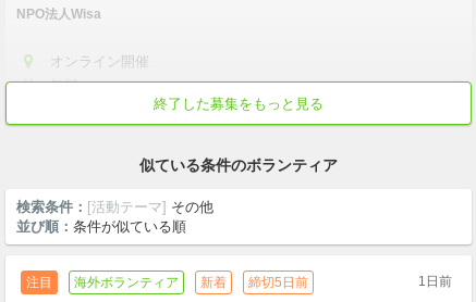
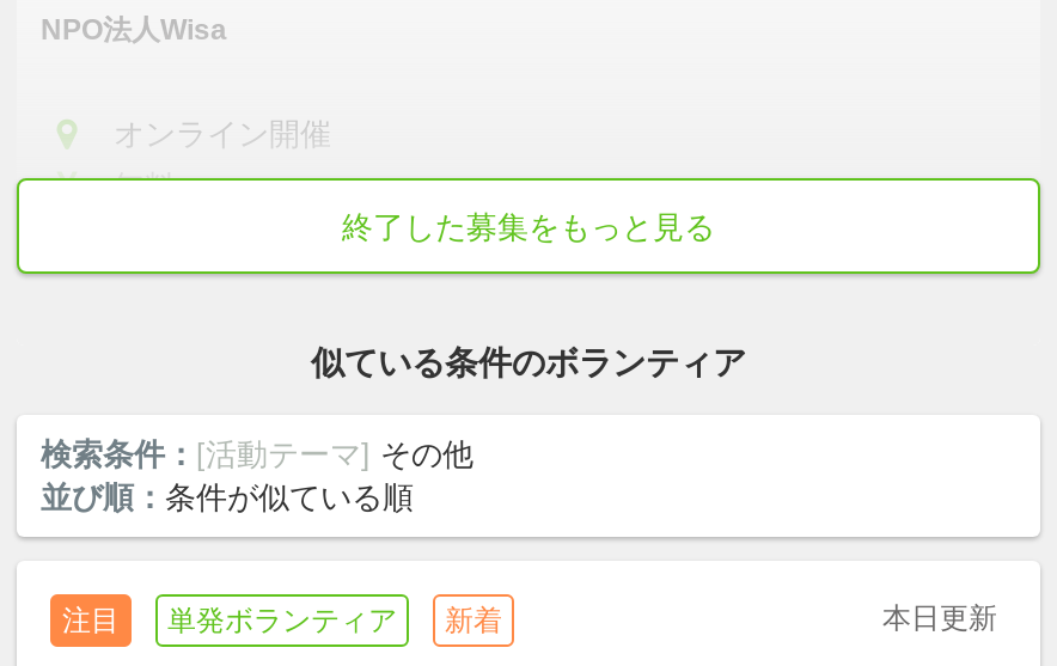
- 海外ボランティア
+ 単発ボランティア

- 締切5日前
- 1日前
+ 本日更新
